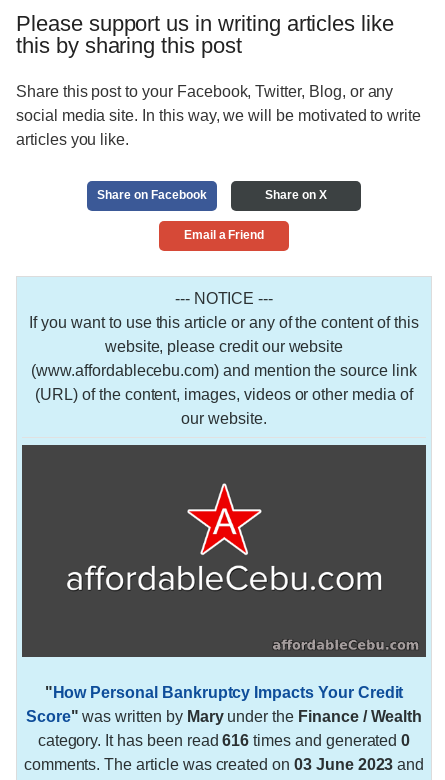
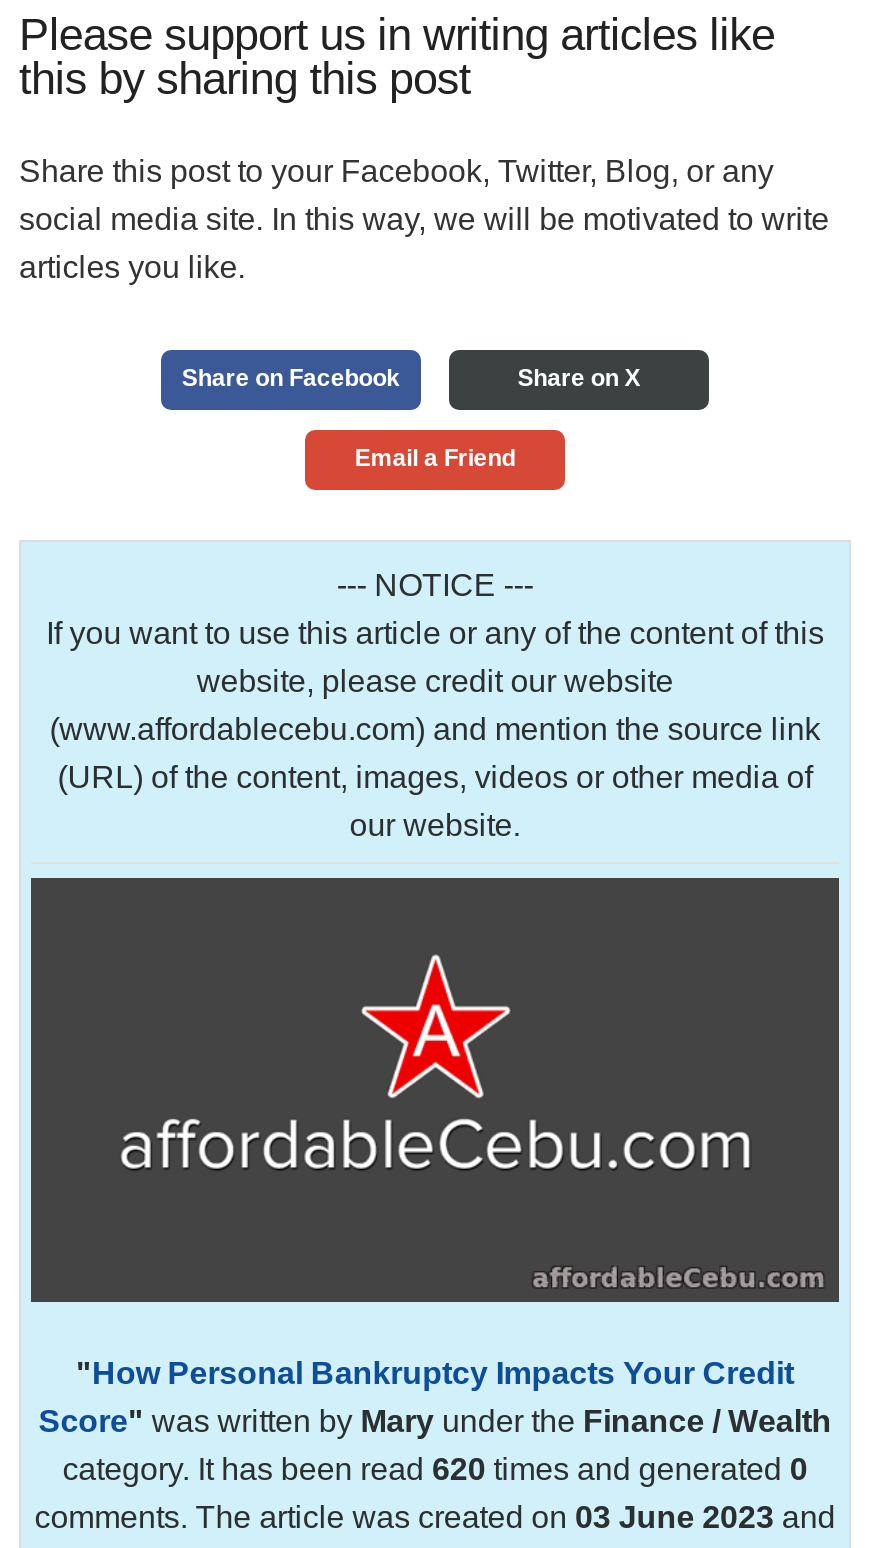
- category. It has been read 616 times and generated 0
+ category. It has been read 620 times and generated 0
